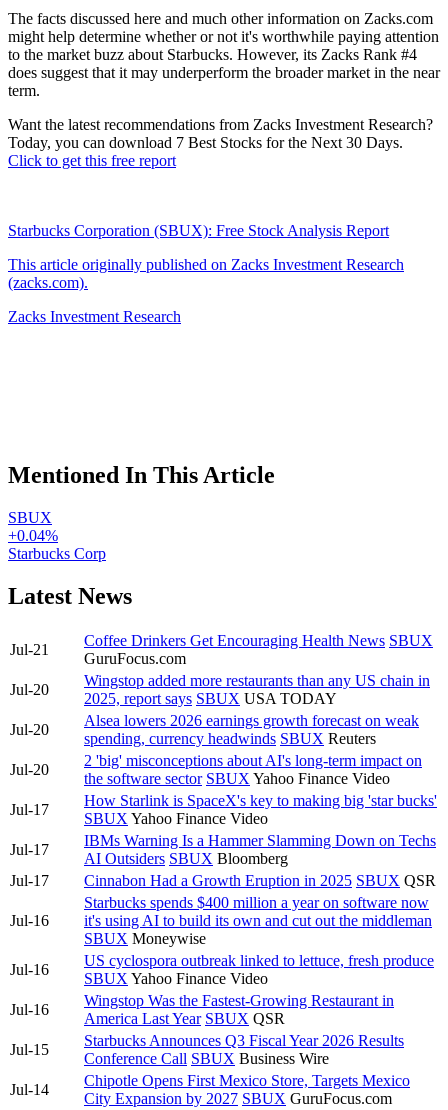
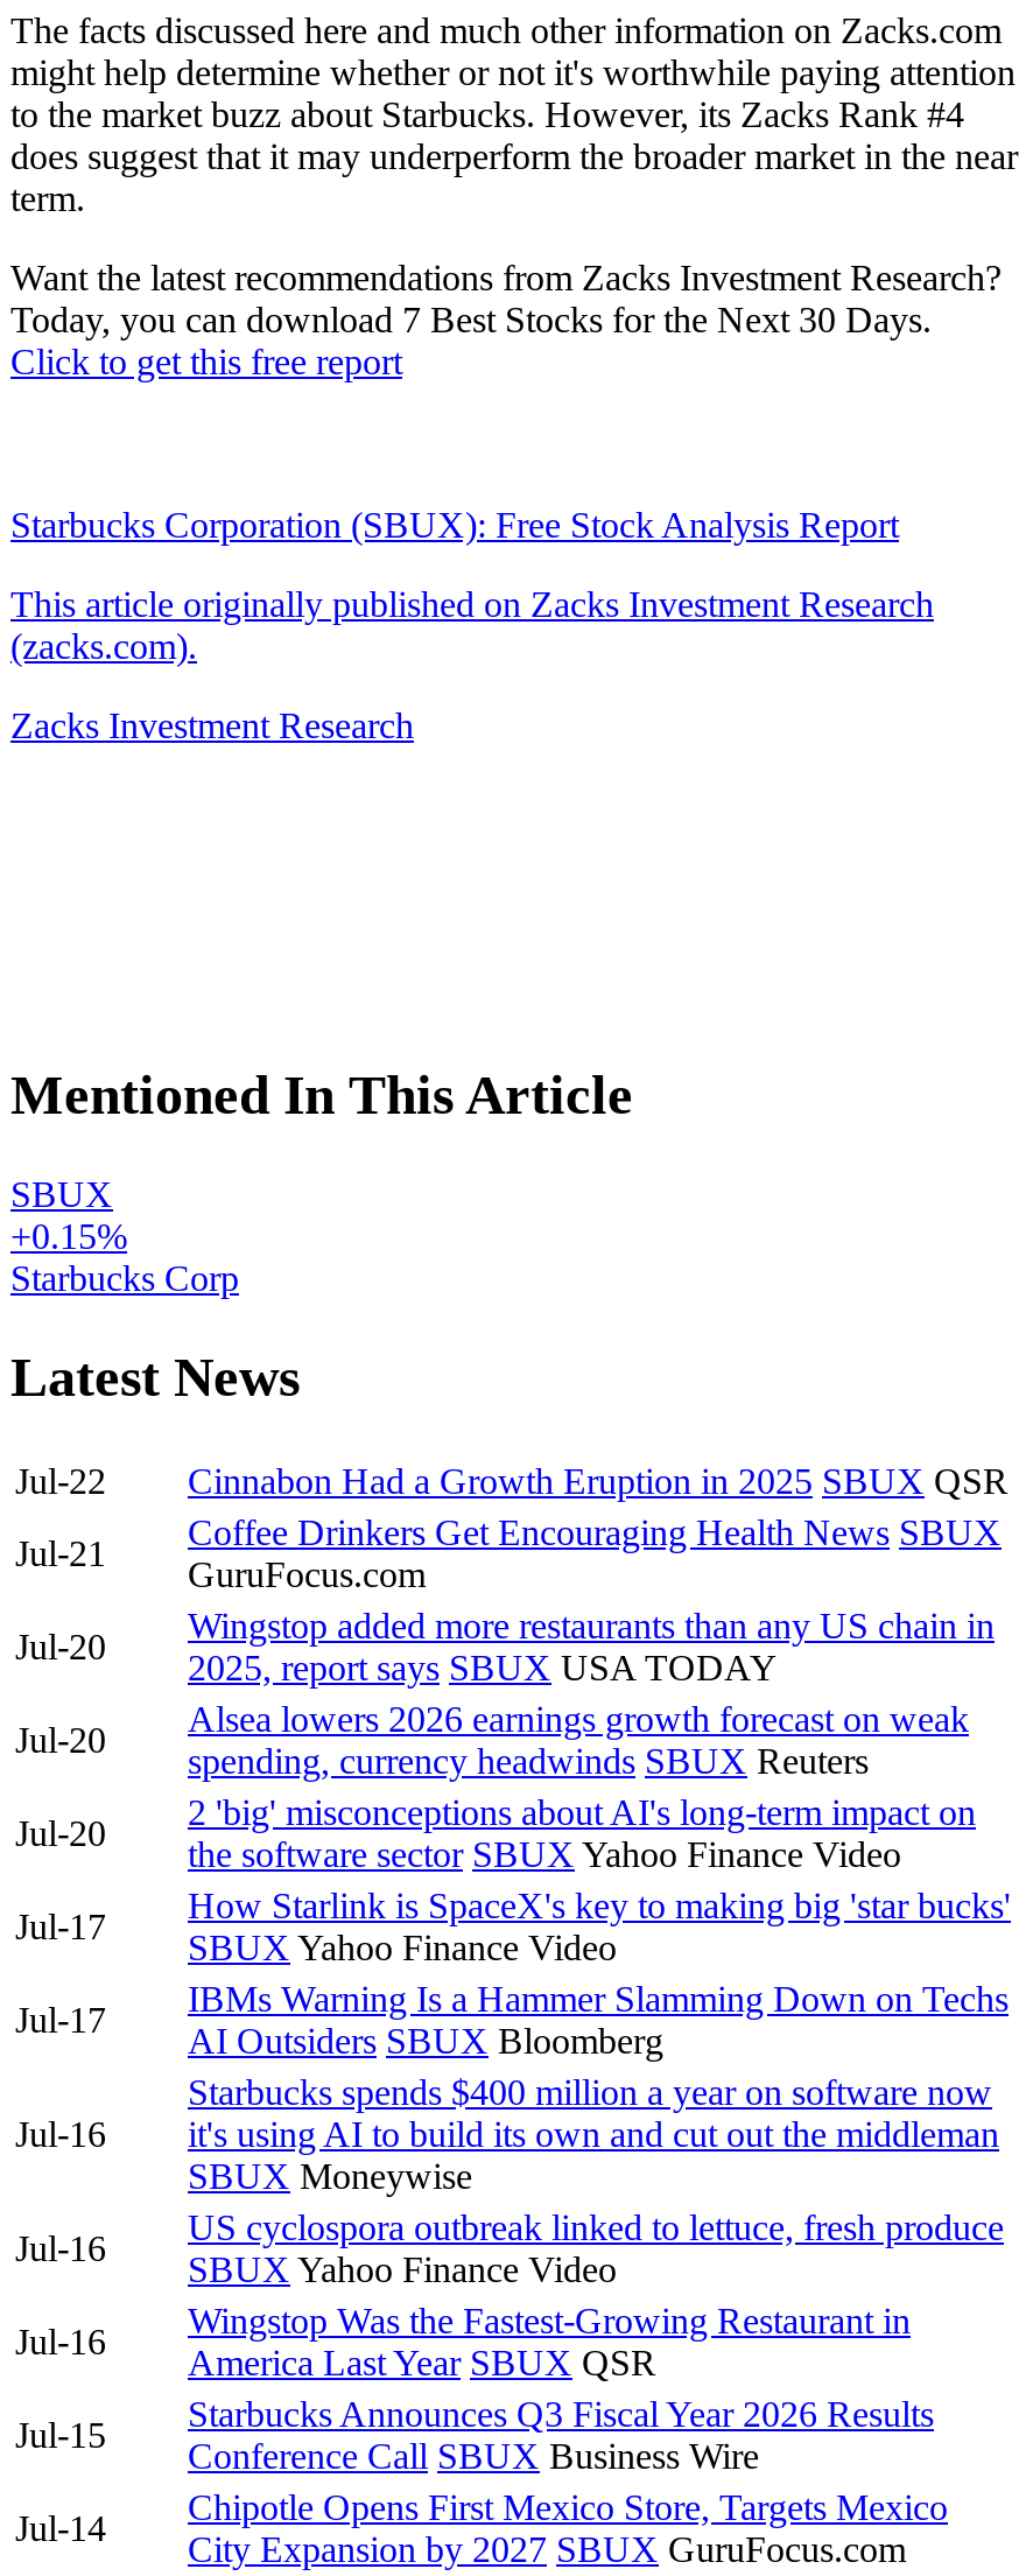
- +0.04%
+ +0.15%

+ Jul-22

moved down: Jul-21 | Coffee Drinkers Get Encouraging Health News SBUX | GuruFocus.com | ... | IBMs Warning Is a Hammer Slamming Down on Techs | AI Outsiders SBUX Bloomberg

- Jul-17

moved up: Cinnabon Had a Growth Eruption in 2025 SBUX QSR
